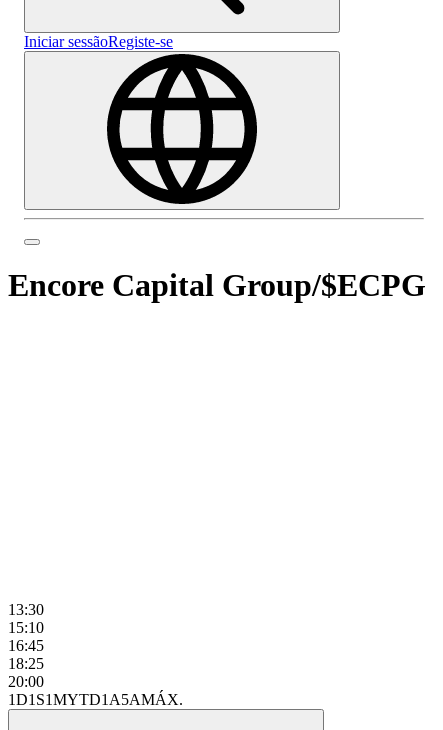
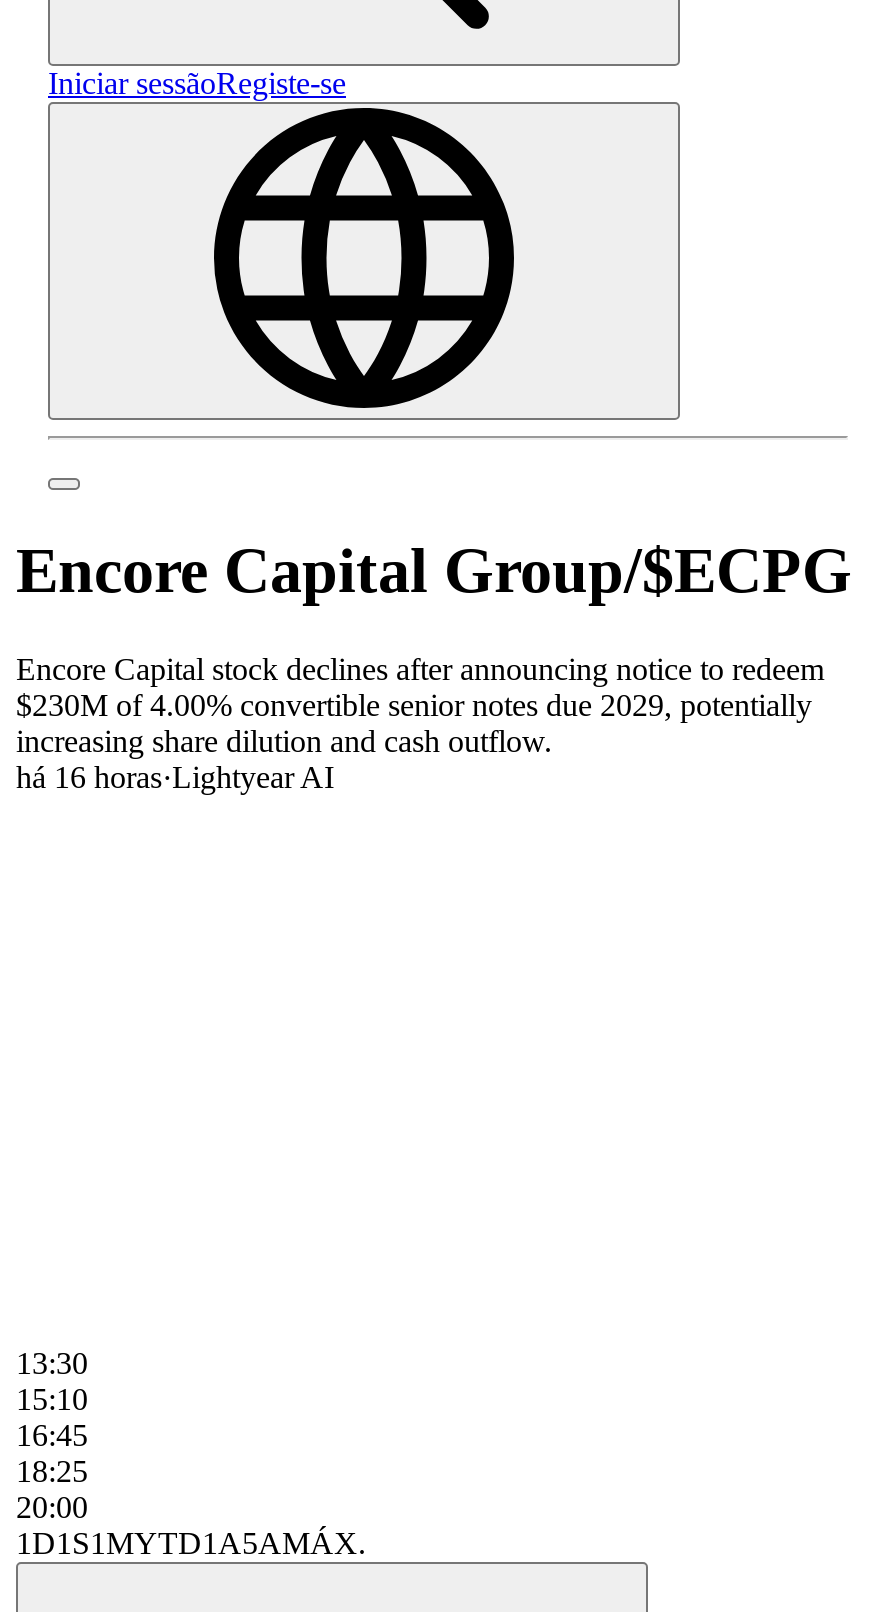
+ Encore Capital stock declines after announcing notice to redeem
+ $230M of 4.00% convertible senior notes due 2029, potentially
+ increasing share dilution and cash outflow.
+ há 16 horas·Lightyear AI
